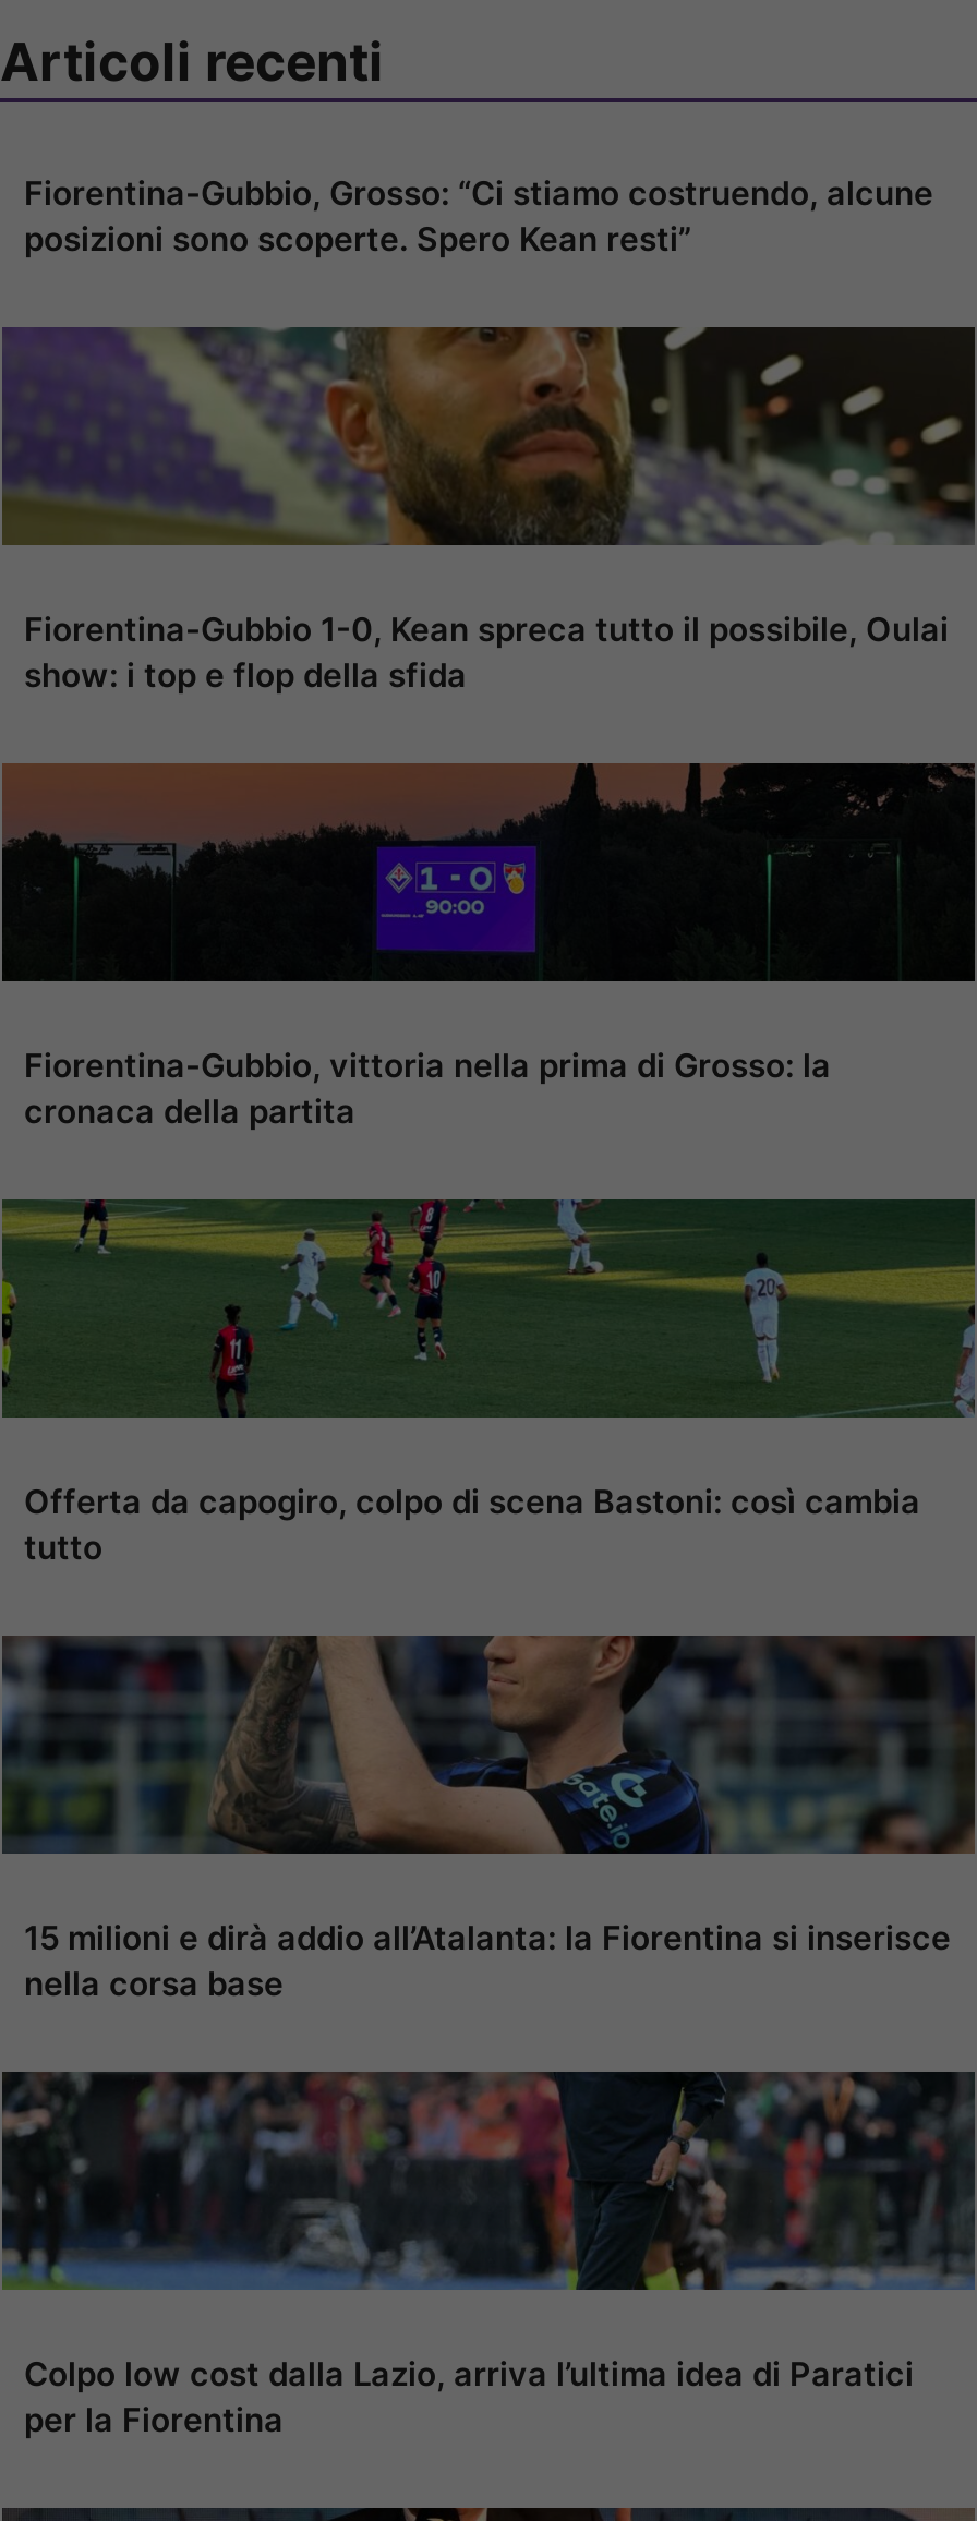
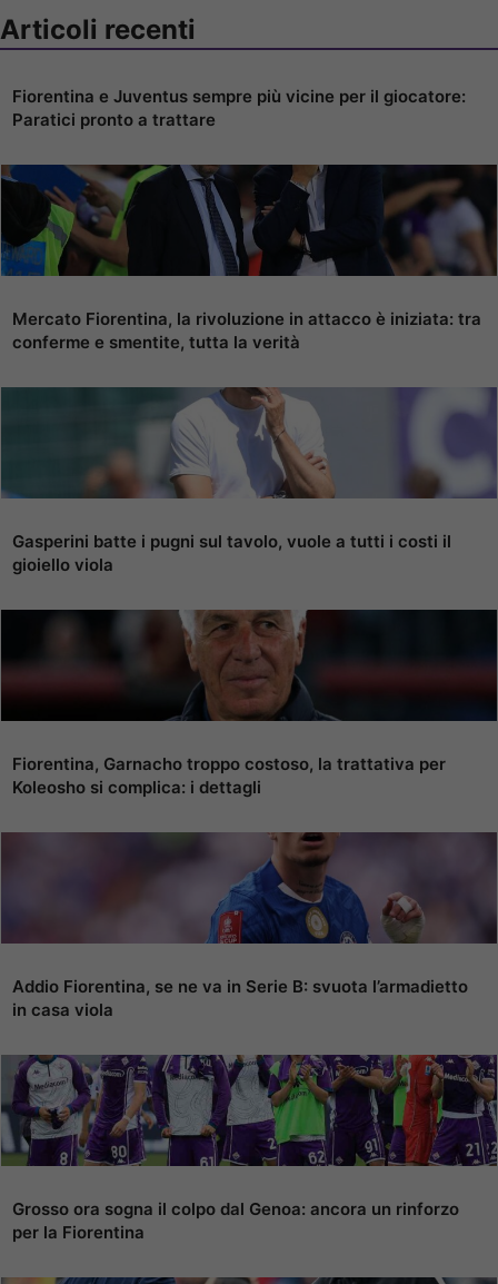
- Fiorentina-Gubbio, Grosso: “Ci stiamo costruendo, alcune
- posizioni sono scoperte. Spero Kean resti”
+ Fiorentina e Juventus sempre più vicine per il giocatore:
+ Paratici pronto a trattare

- [image]
- Fiorentina-Gubbio 1-0, Kean spreca tutto il possibile, Oulai
- show: i top e flop della sfida
+ [image]
+ Mercato Fiorentina, la rivoluzione in attacco è iniziata: tra
+ conferme e smentite, tutta la verità

- [image]
- Fiorentina-Gubbio, vittoria nella prima di Grosso: la
- cronaca della partita
+ [image]
+ Gasperini batte i pugni sul tavolo, vuole a tutti i costi il
+ gioiello viola

- [image]
- Offerta da capogiro, colpo di scena Bastoni: così cambia
- tutto
+ [image]
+ Fiorentina, Garnacho troppo costoso, la trattativa per
+ Koleosho si complica: i dettagli

- [image]
- 15 milioni e dirà addio all’Atalanta: la Fiorentina si inserisce
- nella corsa base
+ [image]
+ Addio Fiorentina, se ne va in Serie B: svuota l’armadietto
+ in casa viola

- [image]
- Colpo low cost dalla Lazio, arriva l’ultima idea di Paratici
+ [image]
+ Grosso ora sogna il colpo dal Genoa: ancora un rinforzo
